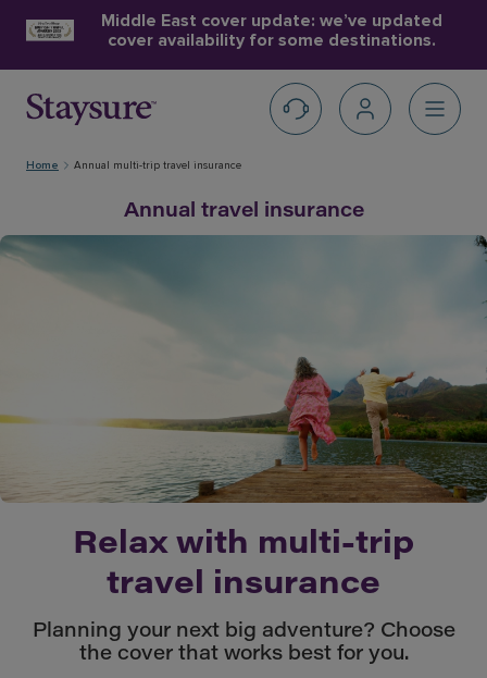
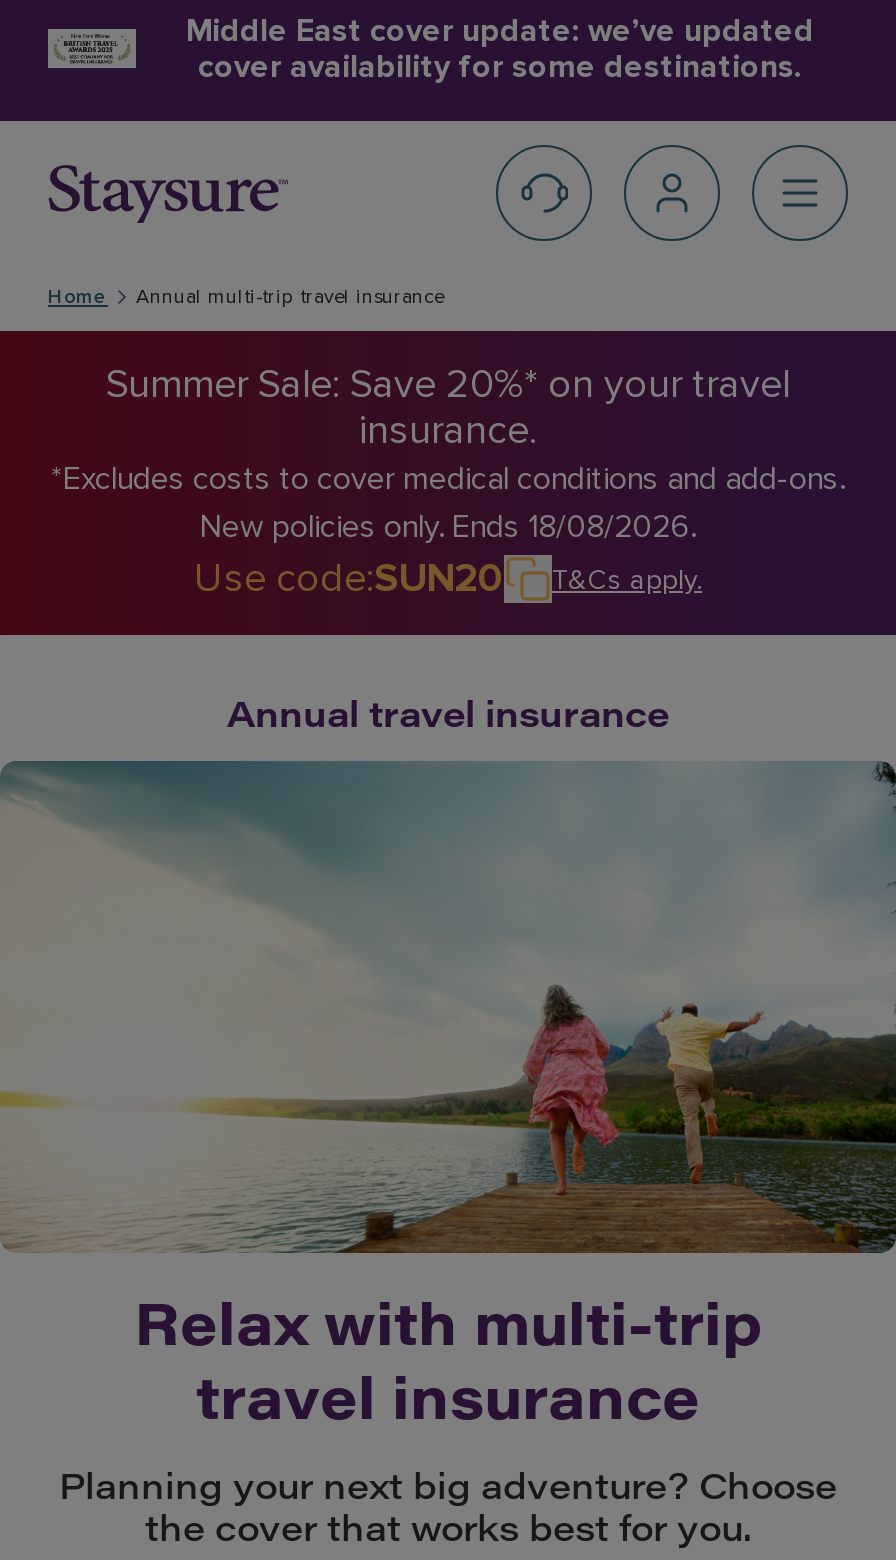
+ [image]
+ Summer Sale: Save 20%* on your travel
+ insurance.
+ *Excludes costs to cover medical conditions and add-ons.
+ New policies only. Ends 18/08/2026.
+ Use code:SUN20
+ T&Cs apply.
